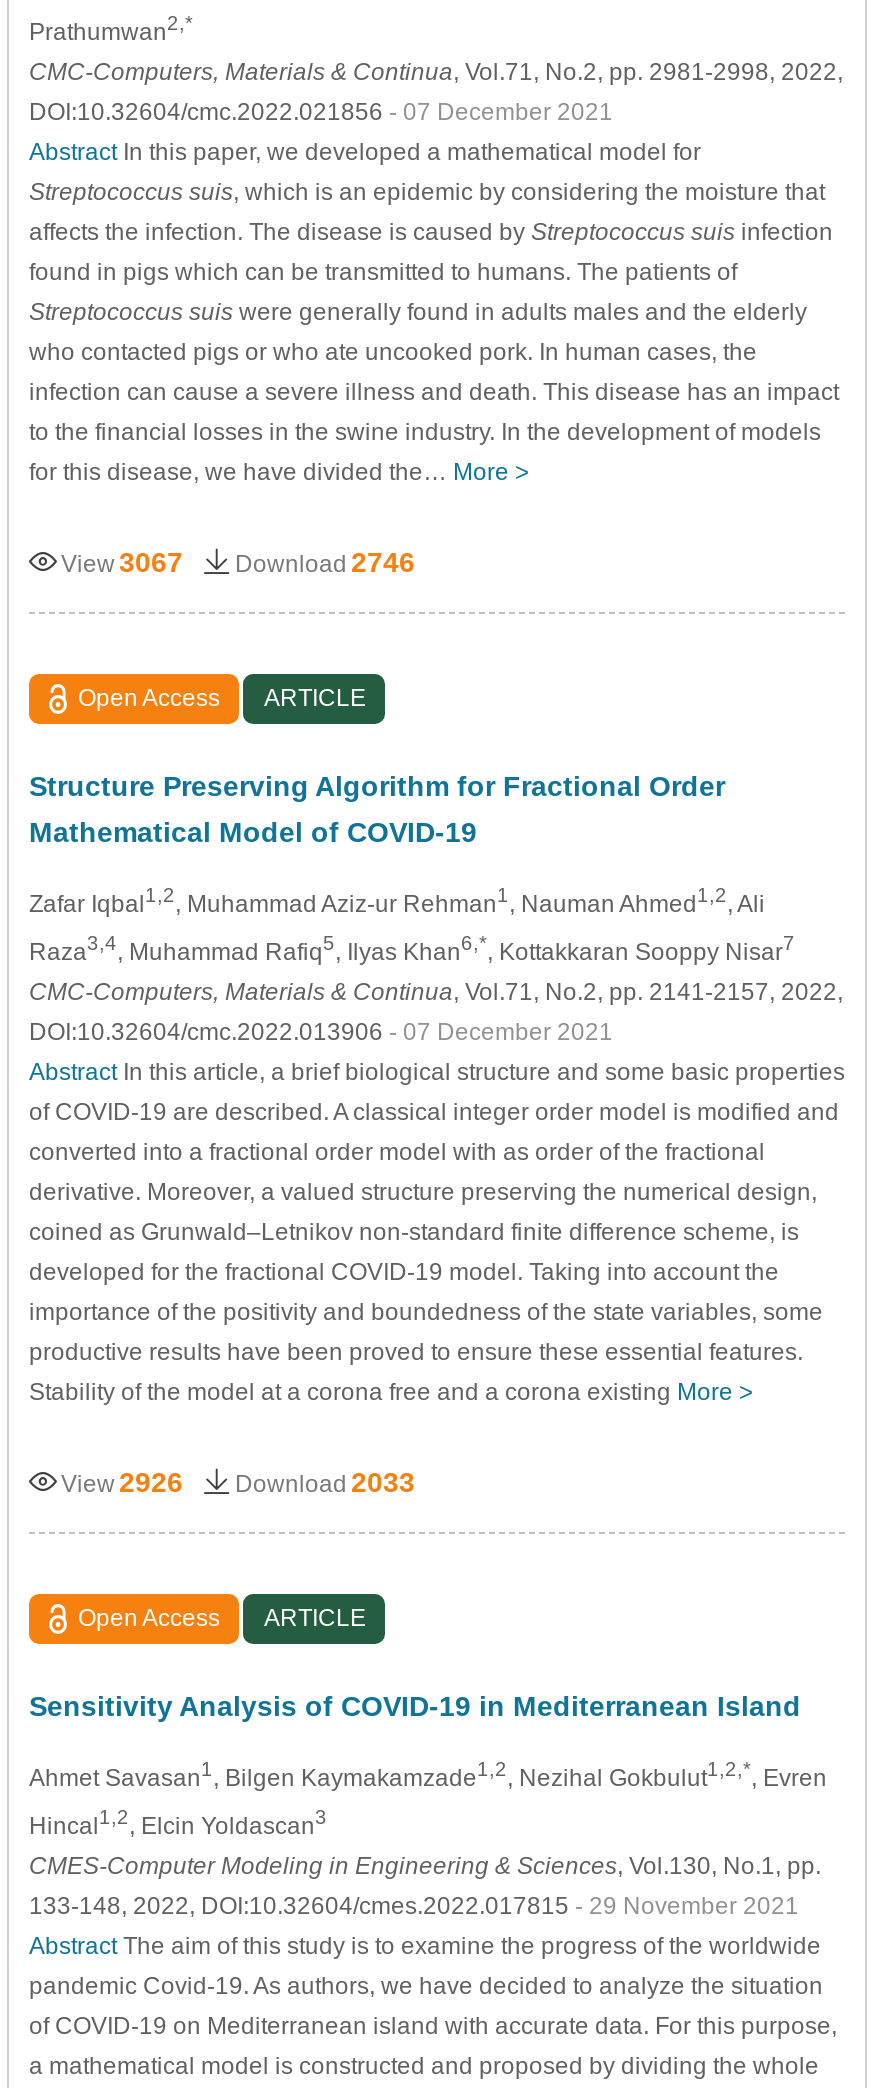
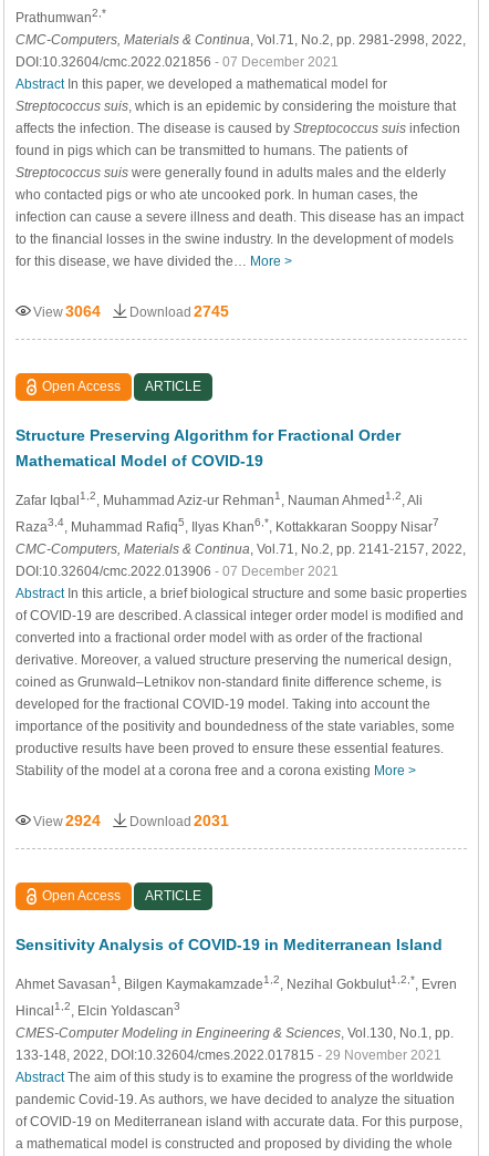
- View 3067
+ View 3064

- Download 2746
+ Download 2745

- View 2926
+ View 2924

- Download 2033
+ Download 2031
